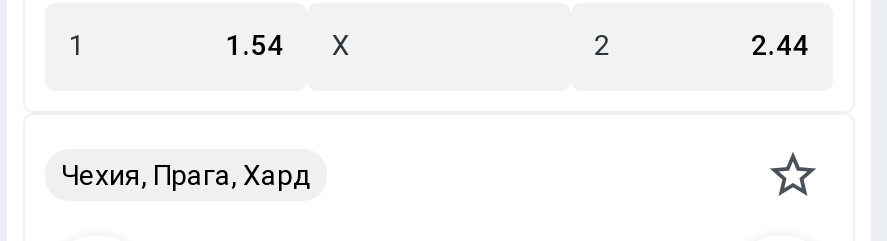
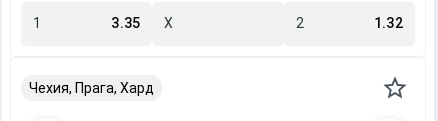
- 1.54 X
+ 3.35 X

- 2.44
+ 1.32
